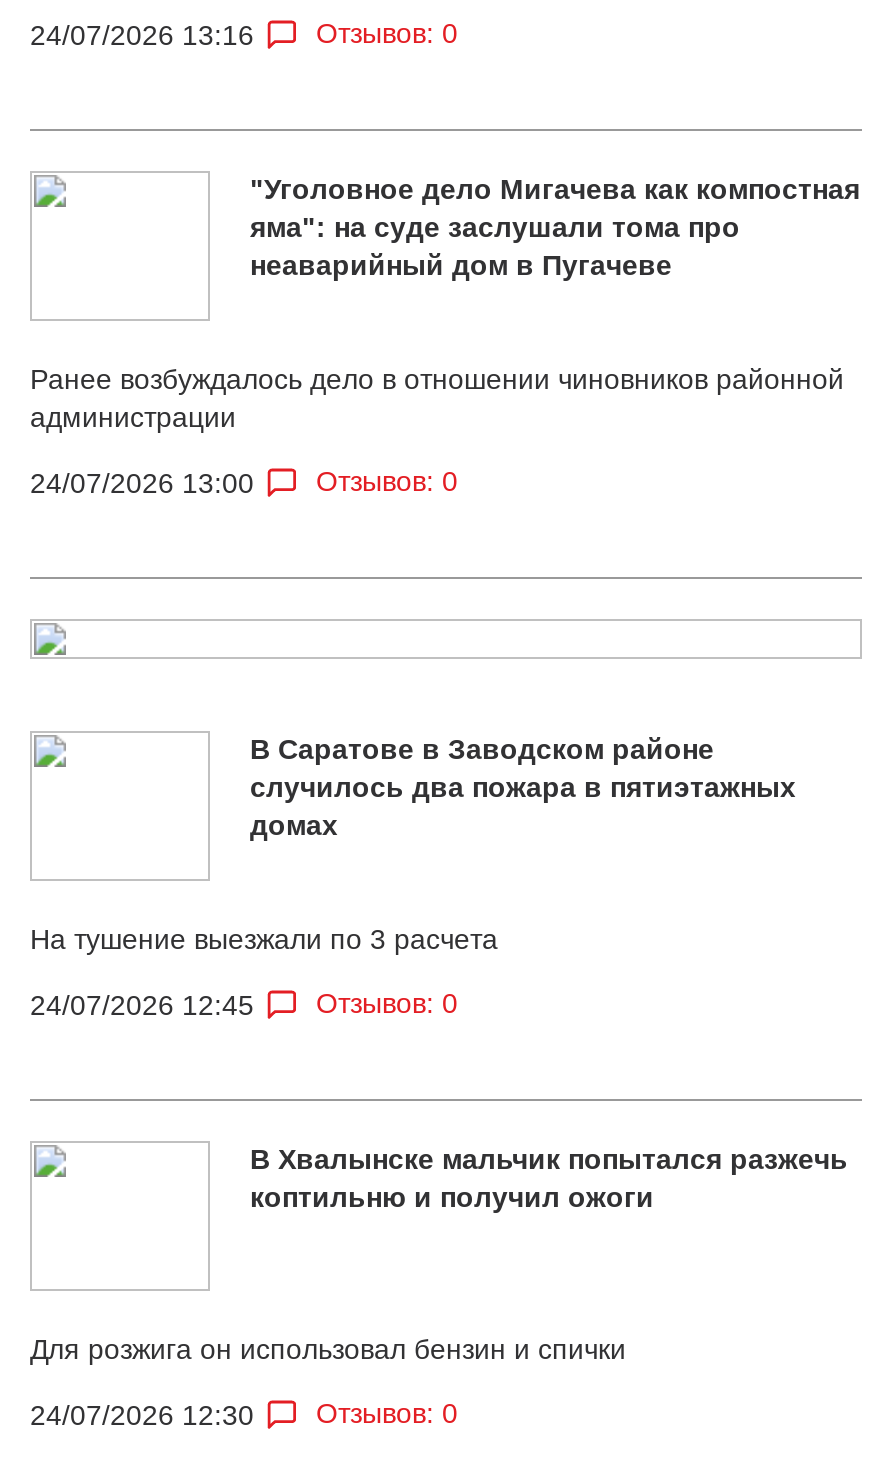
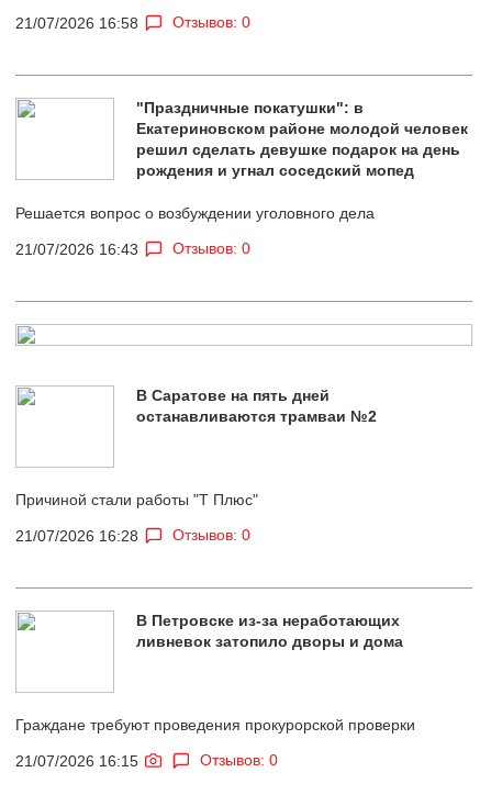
- 24/07/2026 13:16 Отзывов: 0
+ 21/07/2026 16:58 Отзывов: 0

- "Уголовное дело Мигачева как компостная
- яма": на суде заслушали тома про
- неаварийный дом в Пугачеве
+ "Праздничные покатушки": в
+ Екатериновском районе молодой человек
+ решил сделать девушке подарок на день
+ рождения и угнал соседский мопед

- Ранее возбуждалось дело в отношении чиновников районной
- администрации
+ Решается вопрос о возбуждении уголовного дела

- 24/07/2026 13:00 Отзывов: 0
+ 21/07/2026 16:43 Отзывов: 0

- В Саратове в Заводском районе
- случилось два пожара в пятиэтажных
- домах
+ В Саратове на пять дней
+ останавливаются трамваи №2

- На тушение выезжали по 3 расчета
+ Причиной стали работы "Т Плюс"

- 24/07/2026 12:45 Отзывов: 0
+ 21/07/2026 16:28 Отзывов: 0

- В Хвалынске мальчик попытался разжечь
- коптильню и получил ожоги
+ В Петровске из-за неработающих
+ ливневок затопило дворы и дома

- Для розжига он использовал бензин и спички
+ Граждане требуют проведения прокурорской проверки

- 24/07/2026 12:30
+ 21/07/2026 16:15
